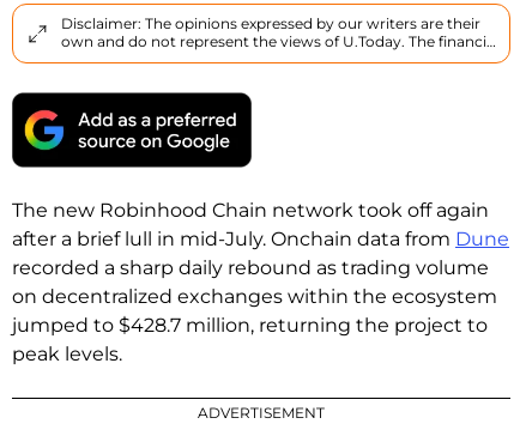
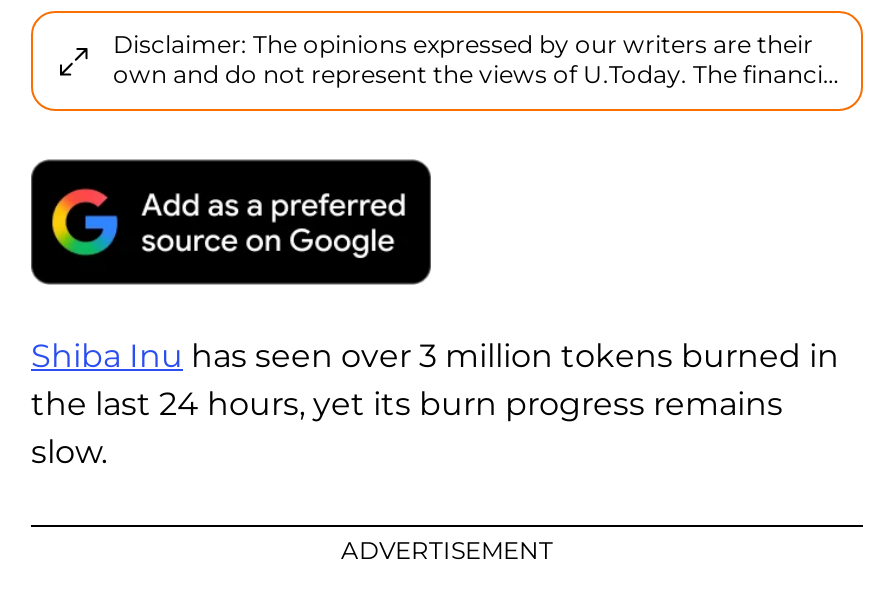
- The new Robinhood Chain network took off again
- after a brief lull in mid-July. Onchain data from Dune
- recorded a sharp daily rebound as trading volume
- on decentralized exchanges within the ecosystem
- jumped to $428.7 million, returning the project to
- peak levels.
+ Shiba Inu has seen over 3 million tokens burned in
+ the last 24 hours, yet its burn progress remains
+ slow.
